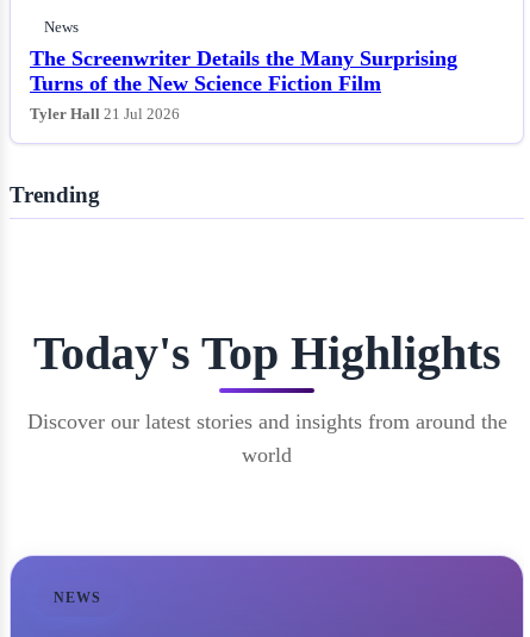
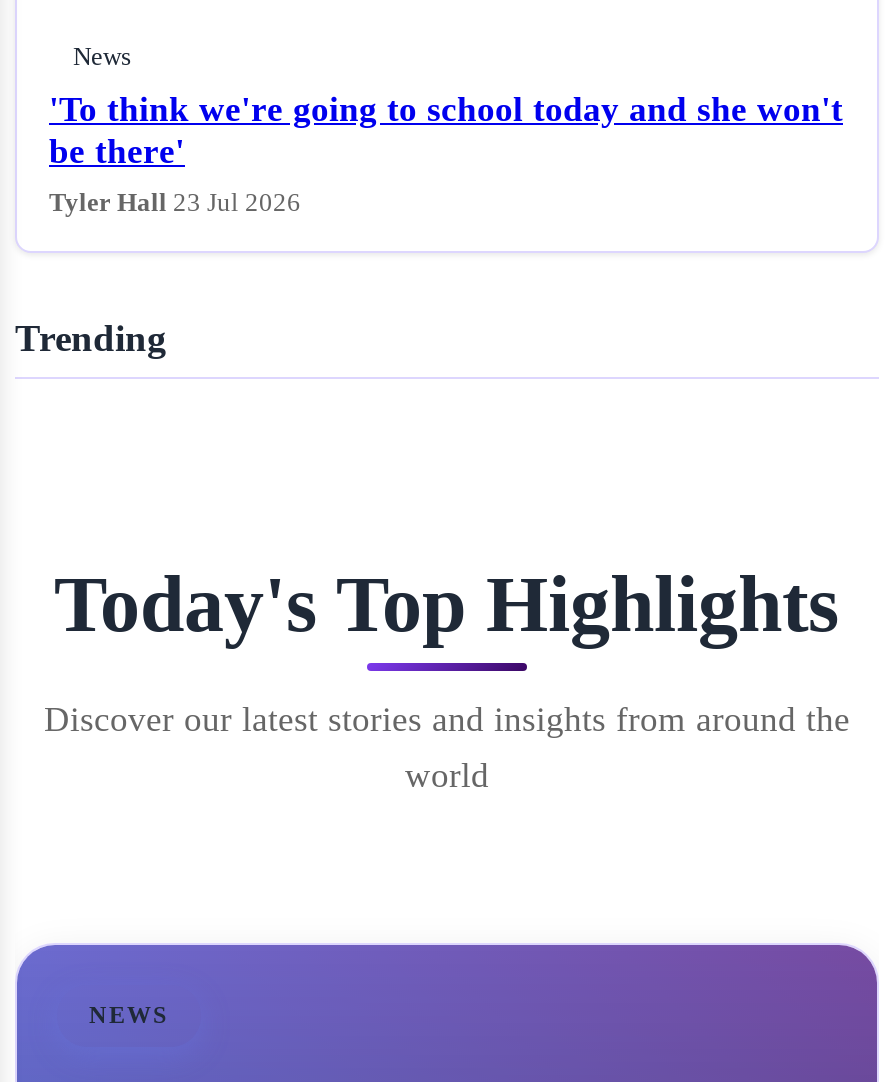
- The Screenwriter Details the Many Surprising
- Turns of the New Science Fiction Film
- Tyler Hall 21 Jul 2026
+ 'To think we're going to school today and she won't
+ be there'
+ Tyler Hall 23 Jul 2026
